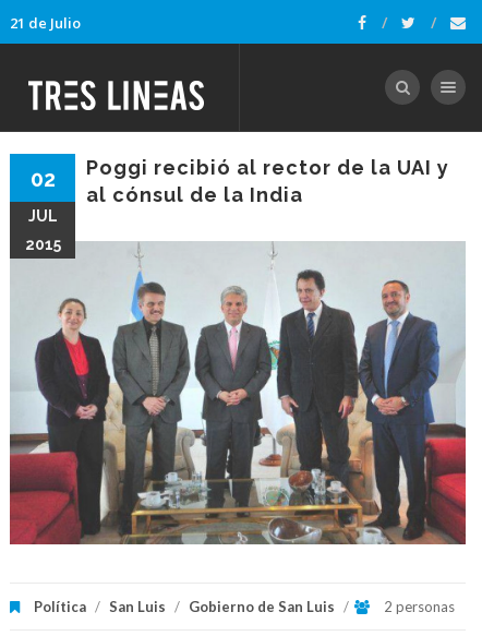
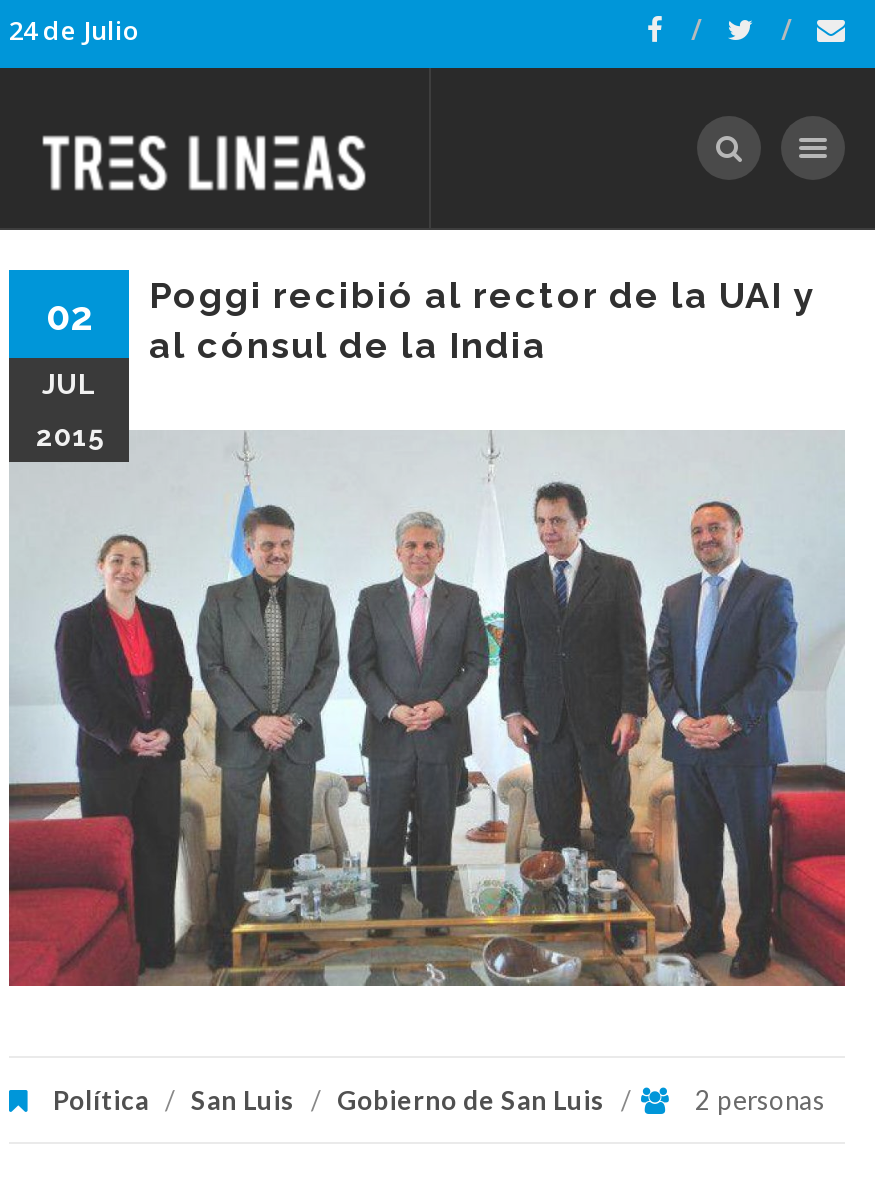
- 21 de Julio
+ 24 de Julio
